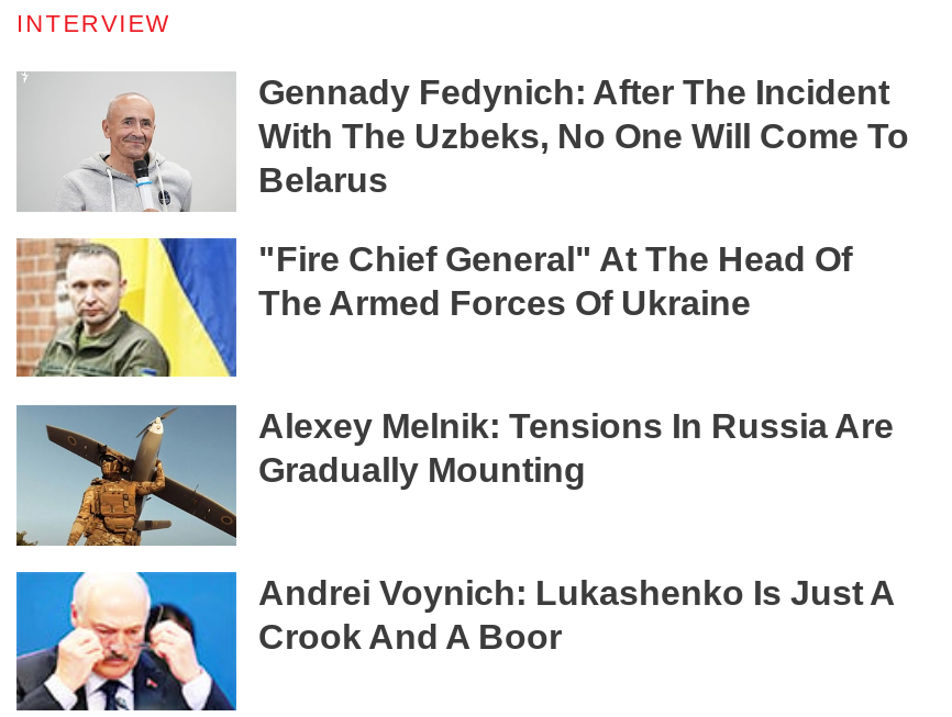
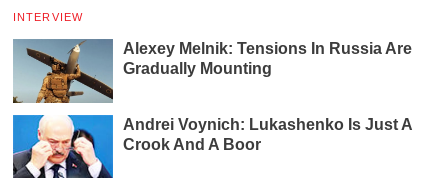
- [image]
- Gennady Fedynich: After The Incident
- With The Uzbeks, No One Will Come To
- Belarus
- "Fire Chief General" At The Head Of
- The Armed Forces Of Ukraine

- [image]
